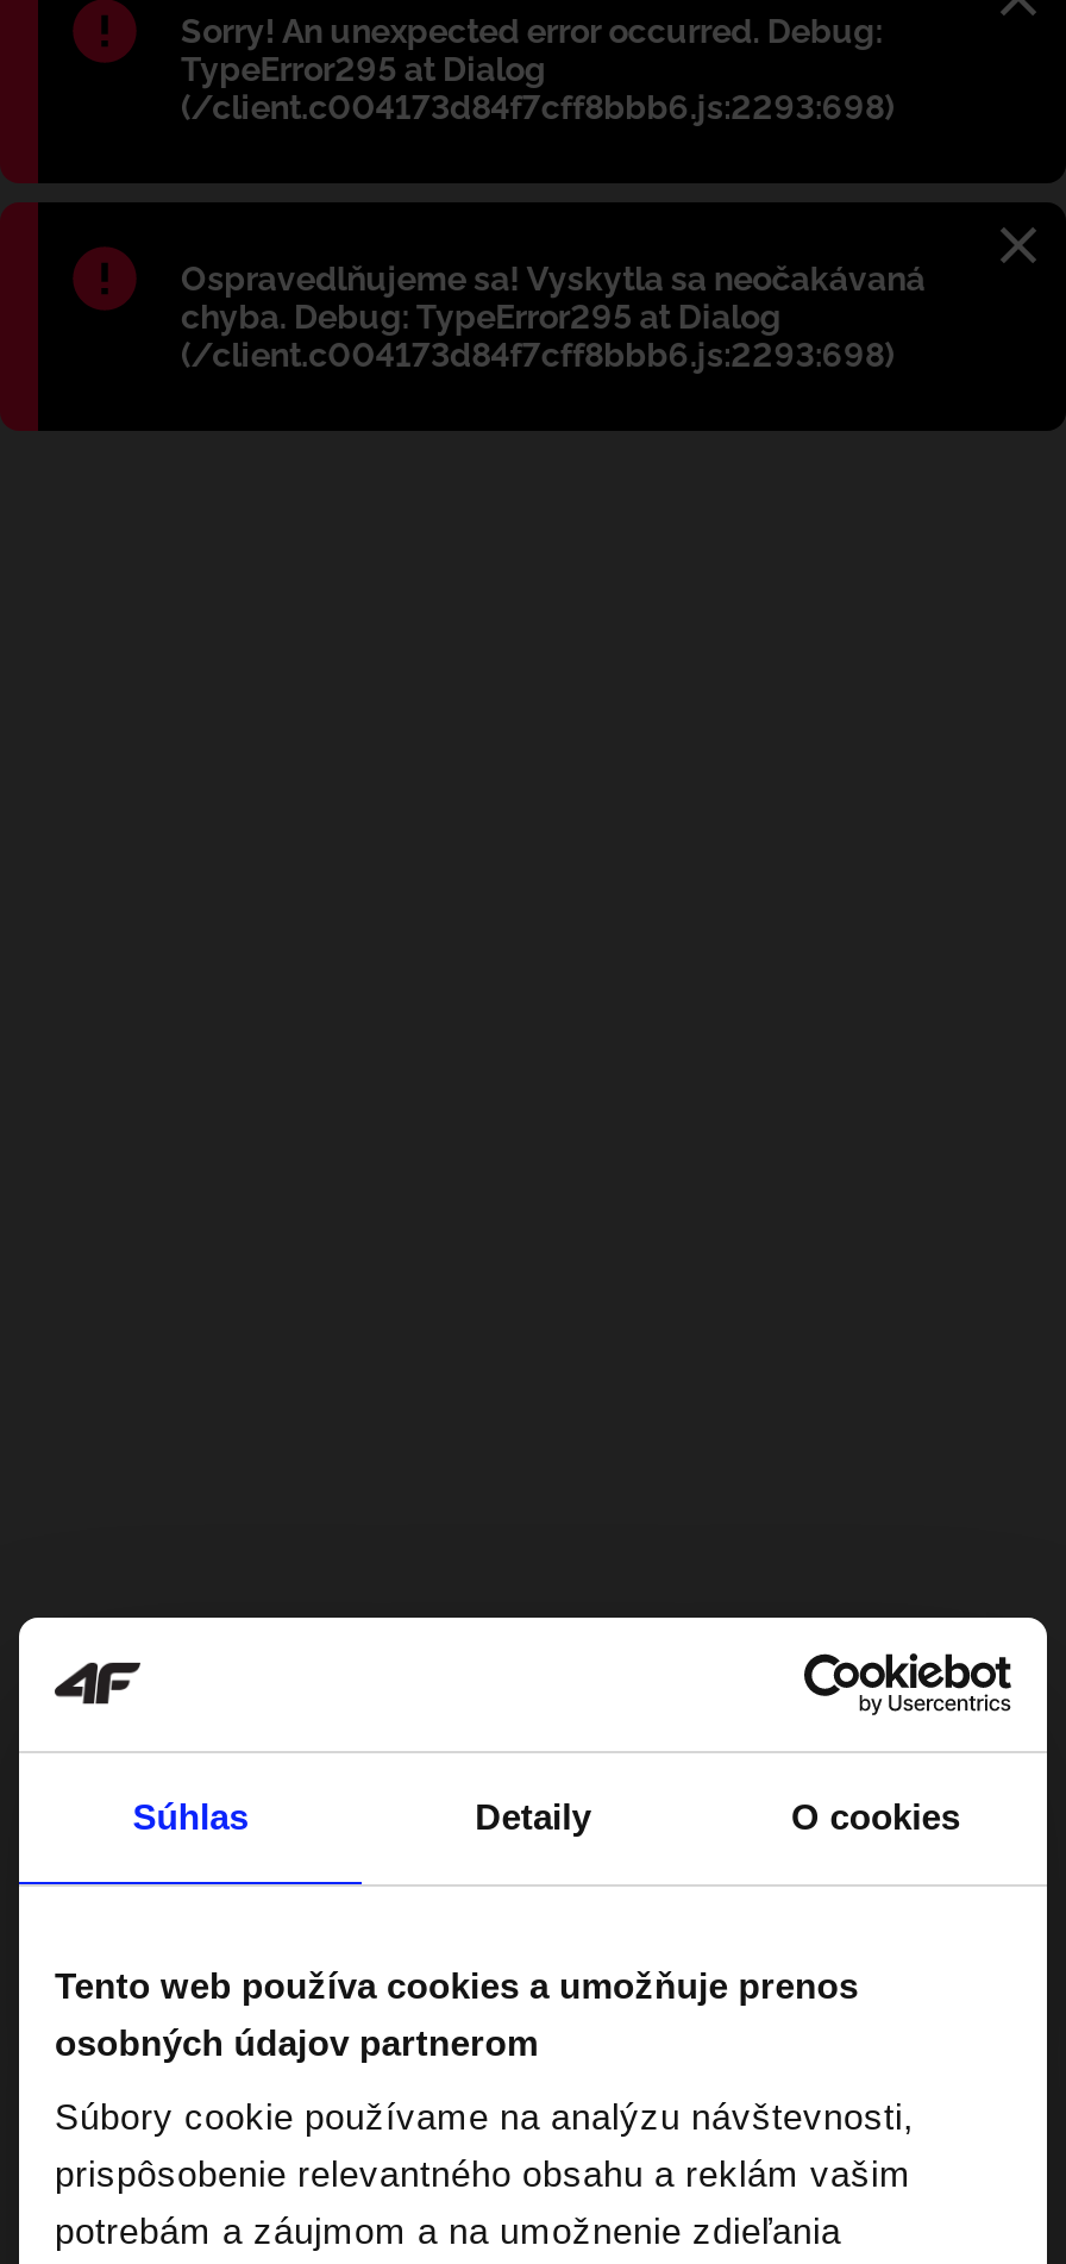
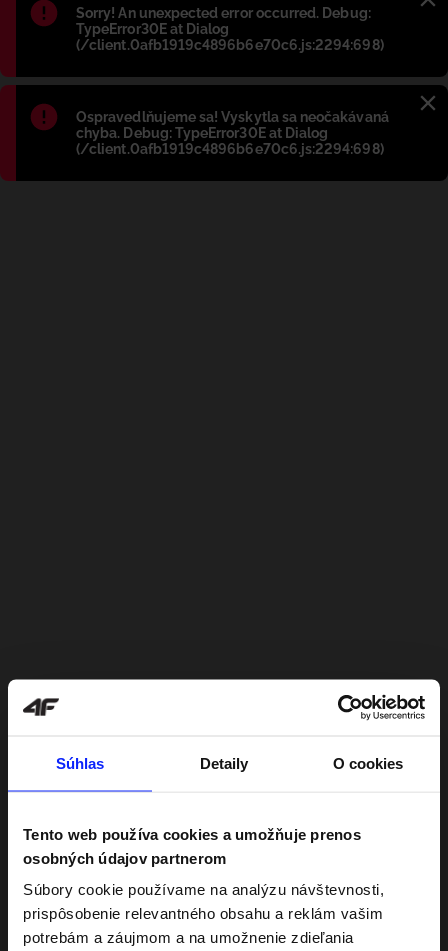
- TypeError295 at Dialog
- (/client.c004173d84f7cff8bbb6.js:2293:698)
+ TypeError30E at Dialog
+ (/client.0afb1919c4896b6e70c6.js:2294:698)

- chyba. Debug: TypeError295 at Dialog
- (/client.c004173d84f7cff8bbb6.js:2293:698)
+ chyba. Debug: TypeError30E at Dialog
+ (/client.0afb1919c4896b6e70c6.js:2294:698)
